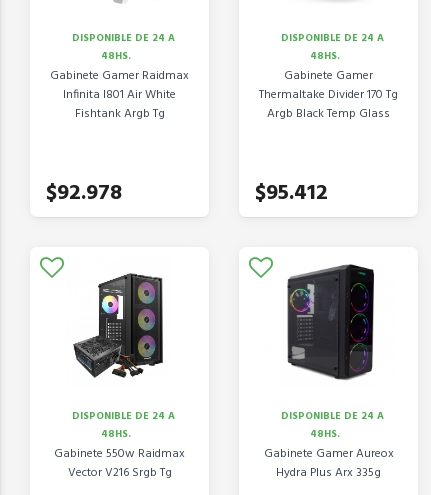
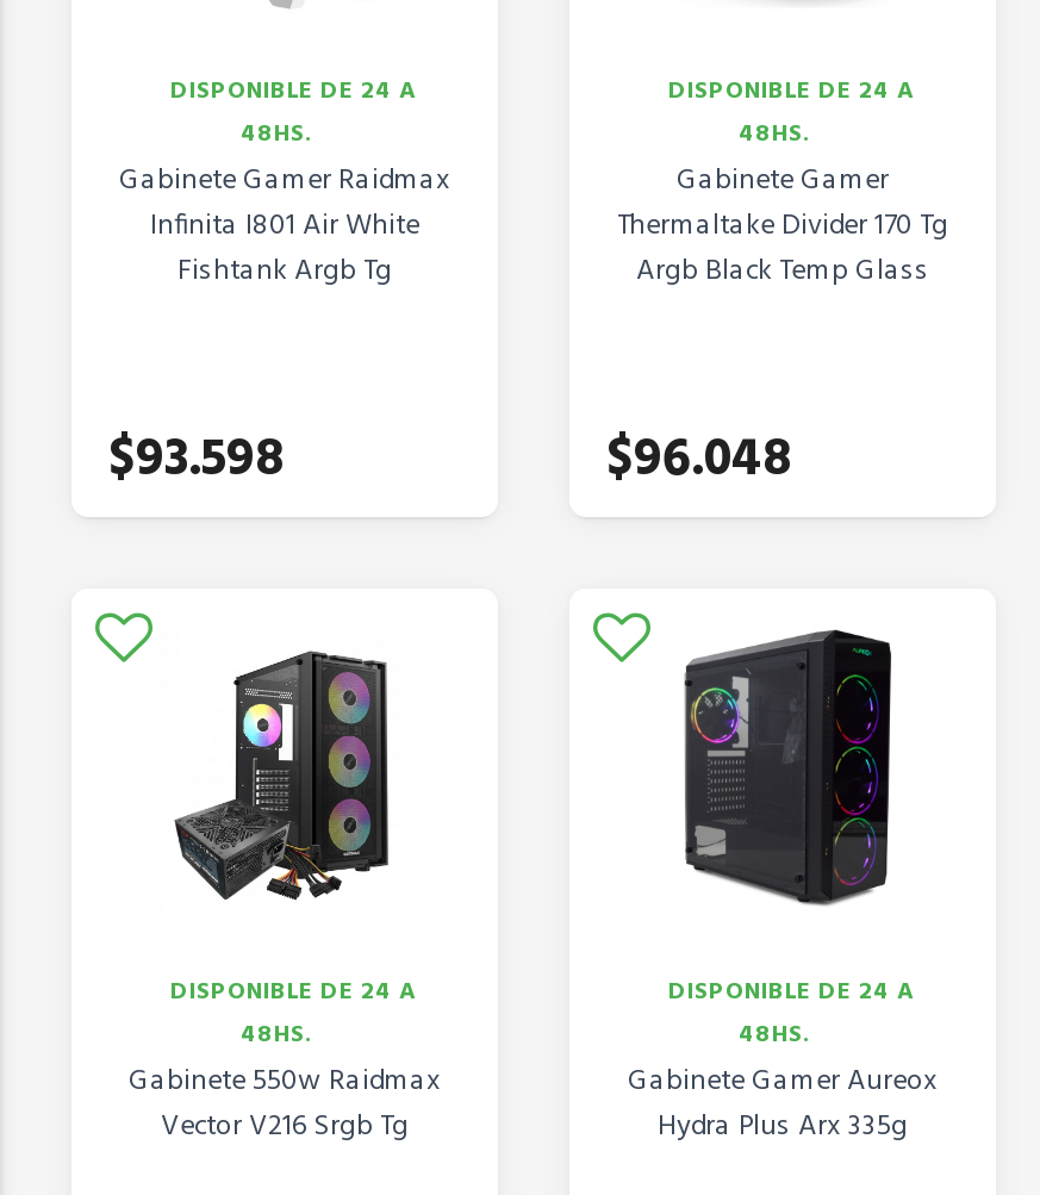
- $92.978
+ $93.598

- $95.412
+ $96.048
